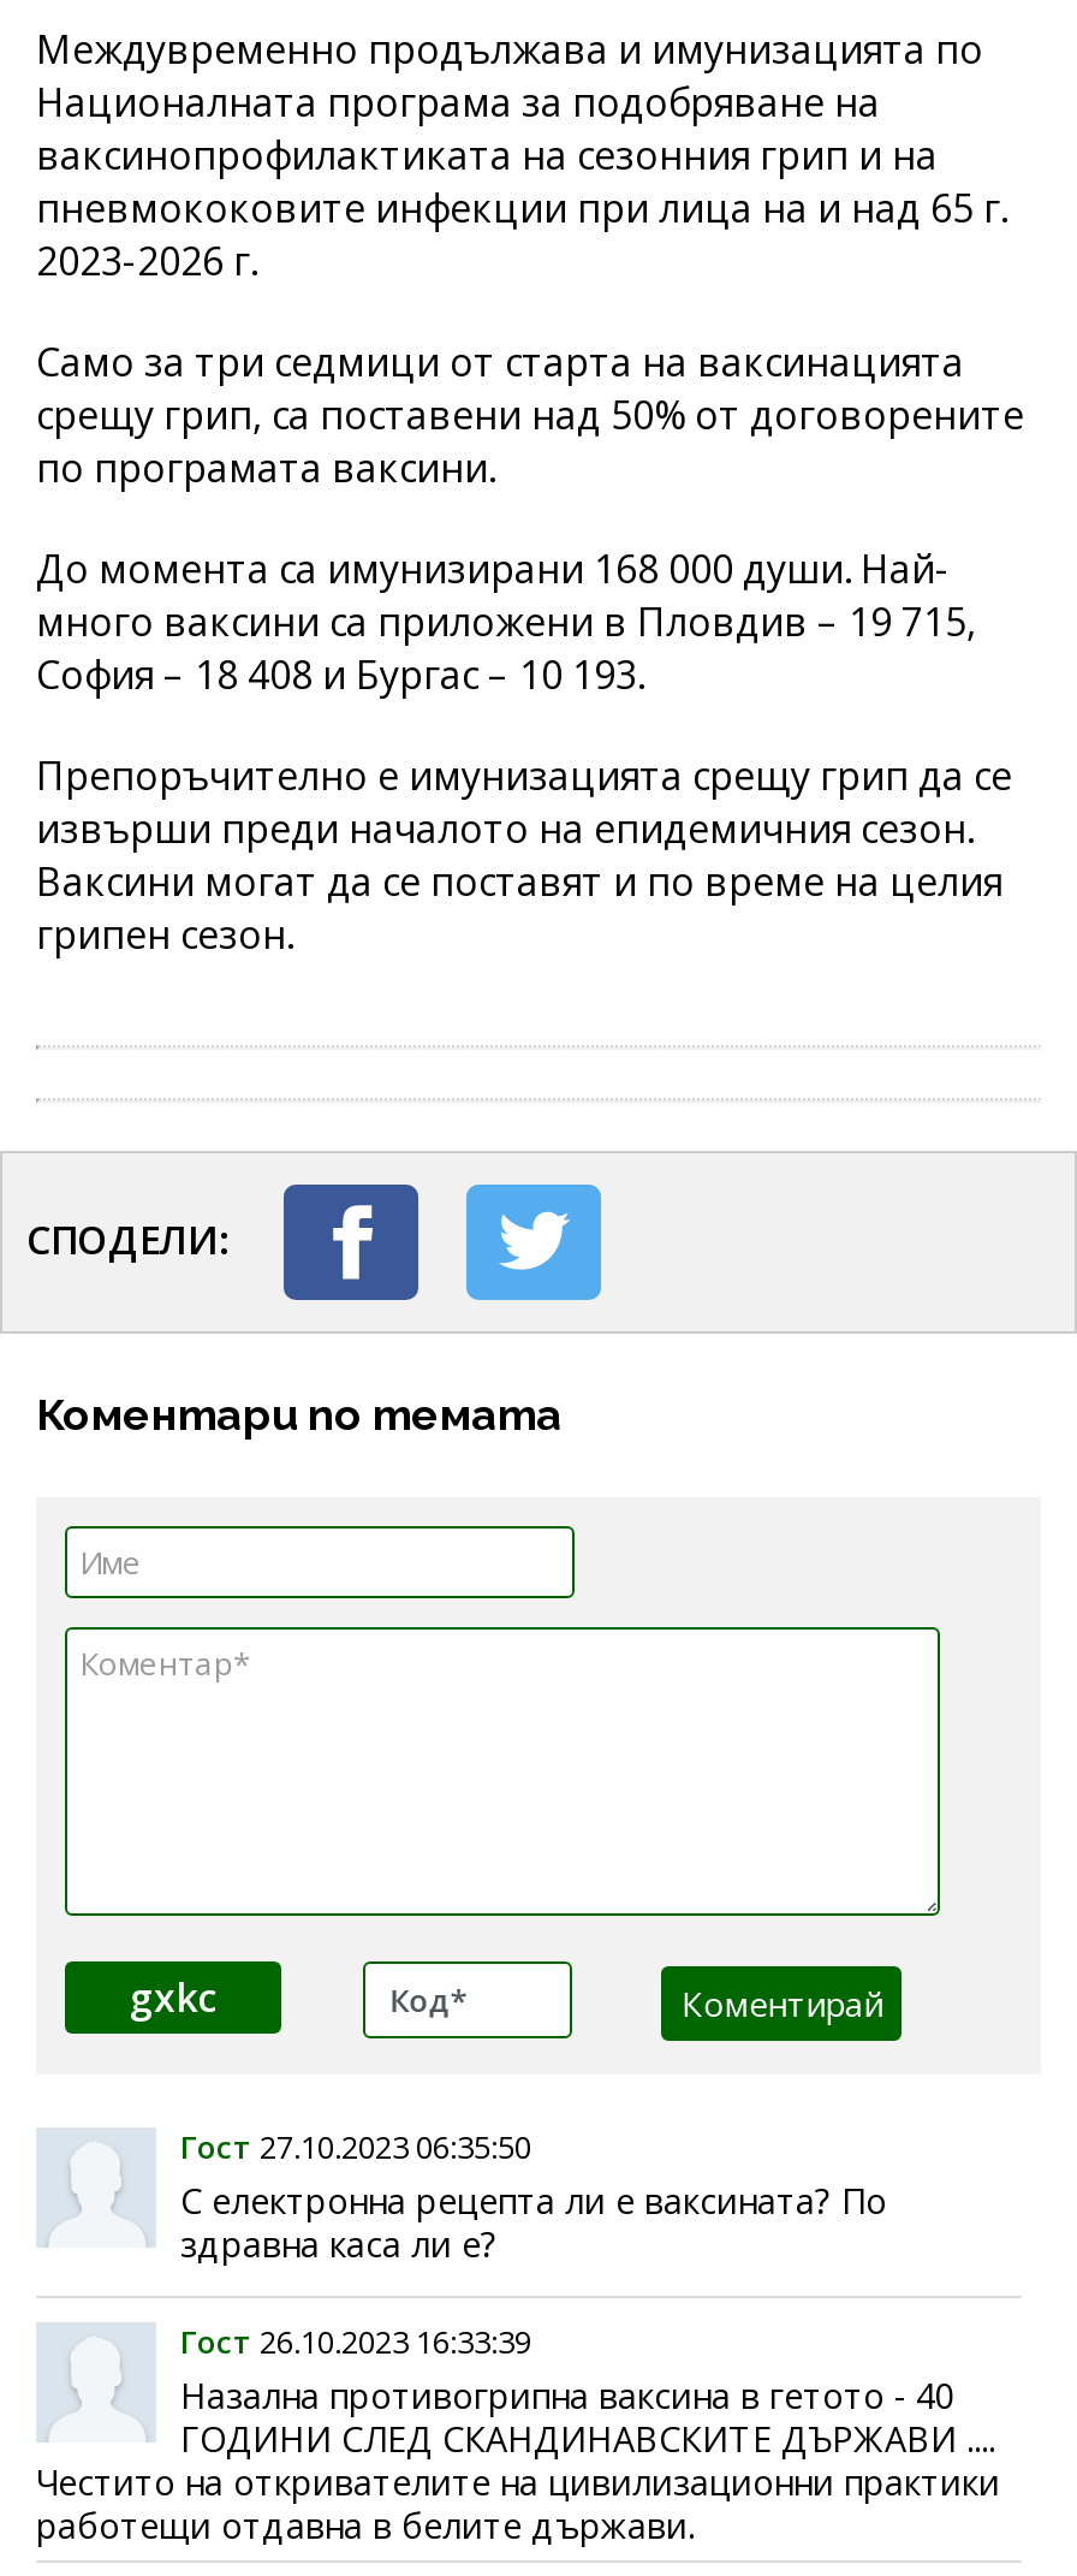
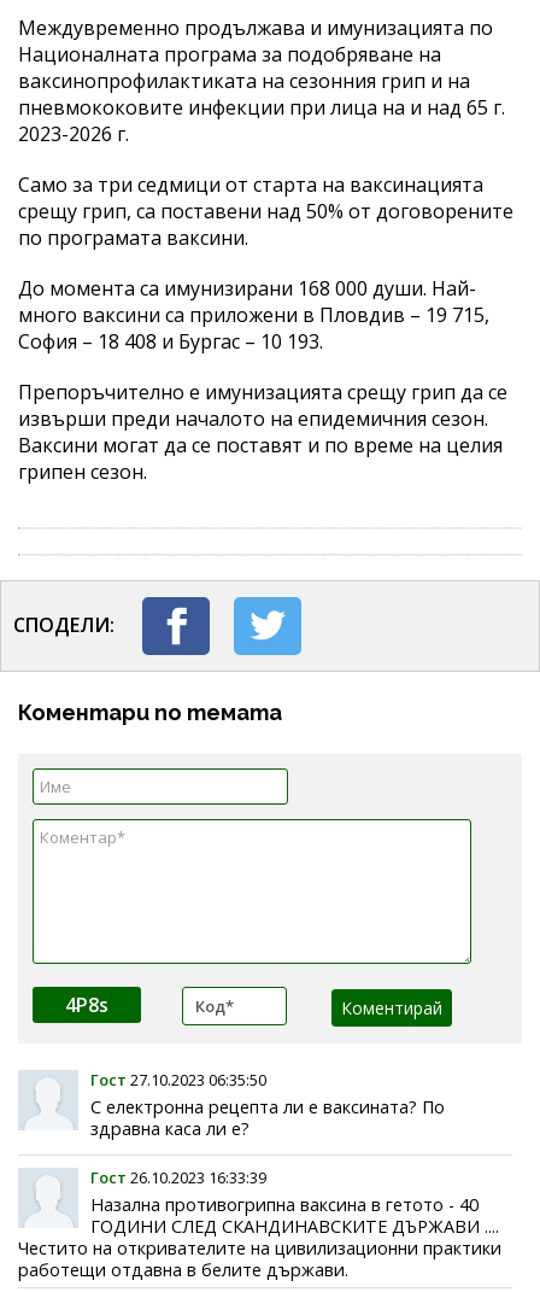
- gxkc
+ 4P8s
